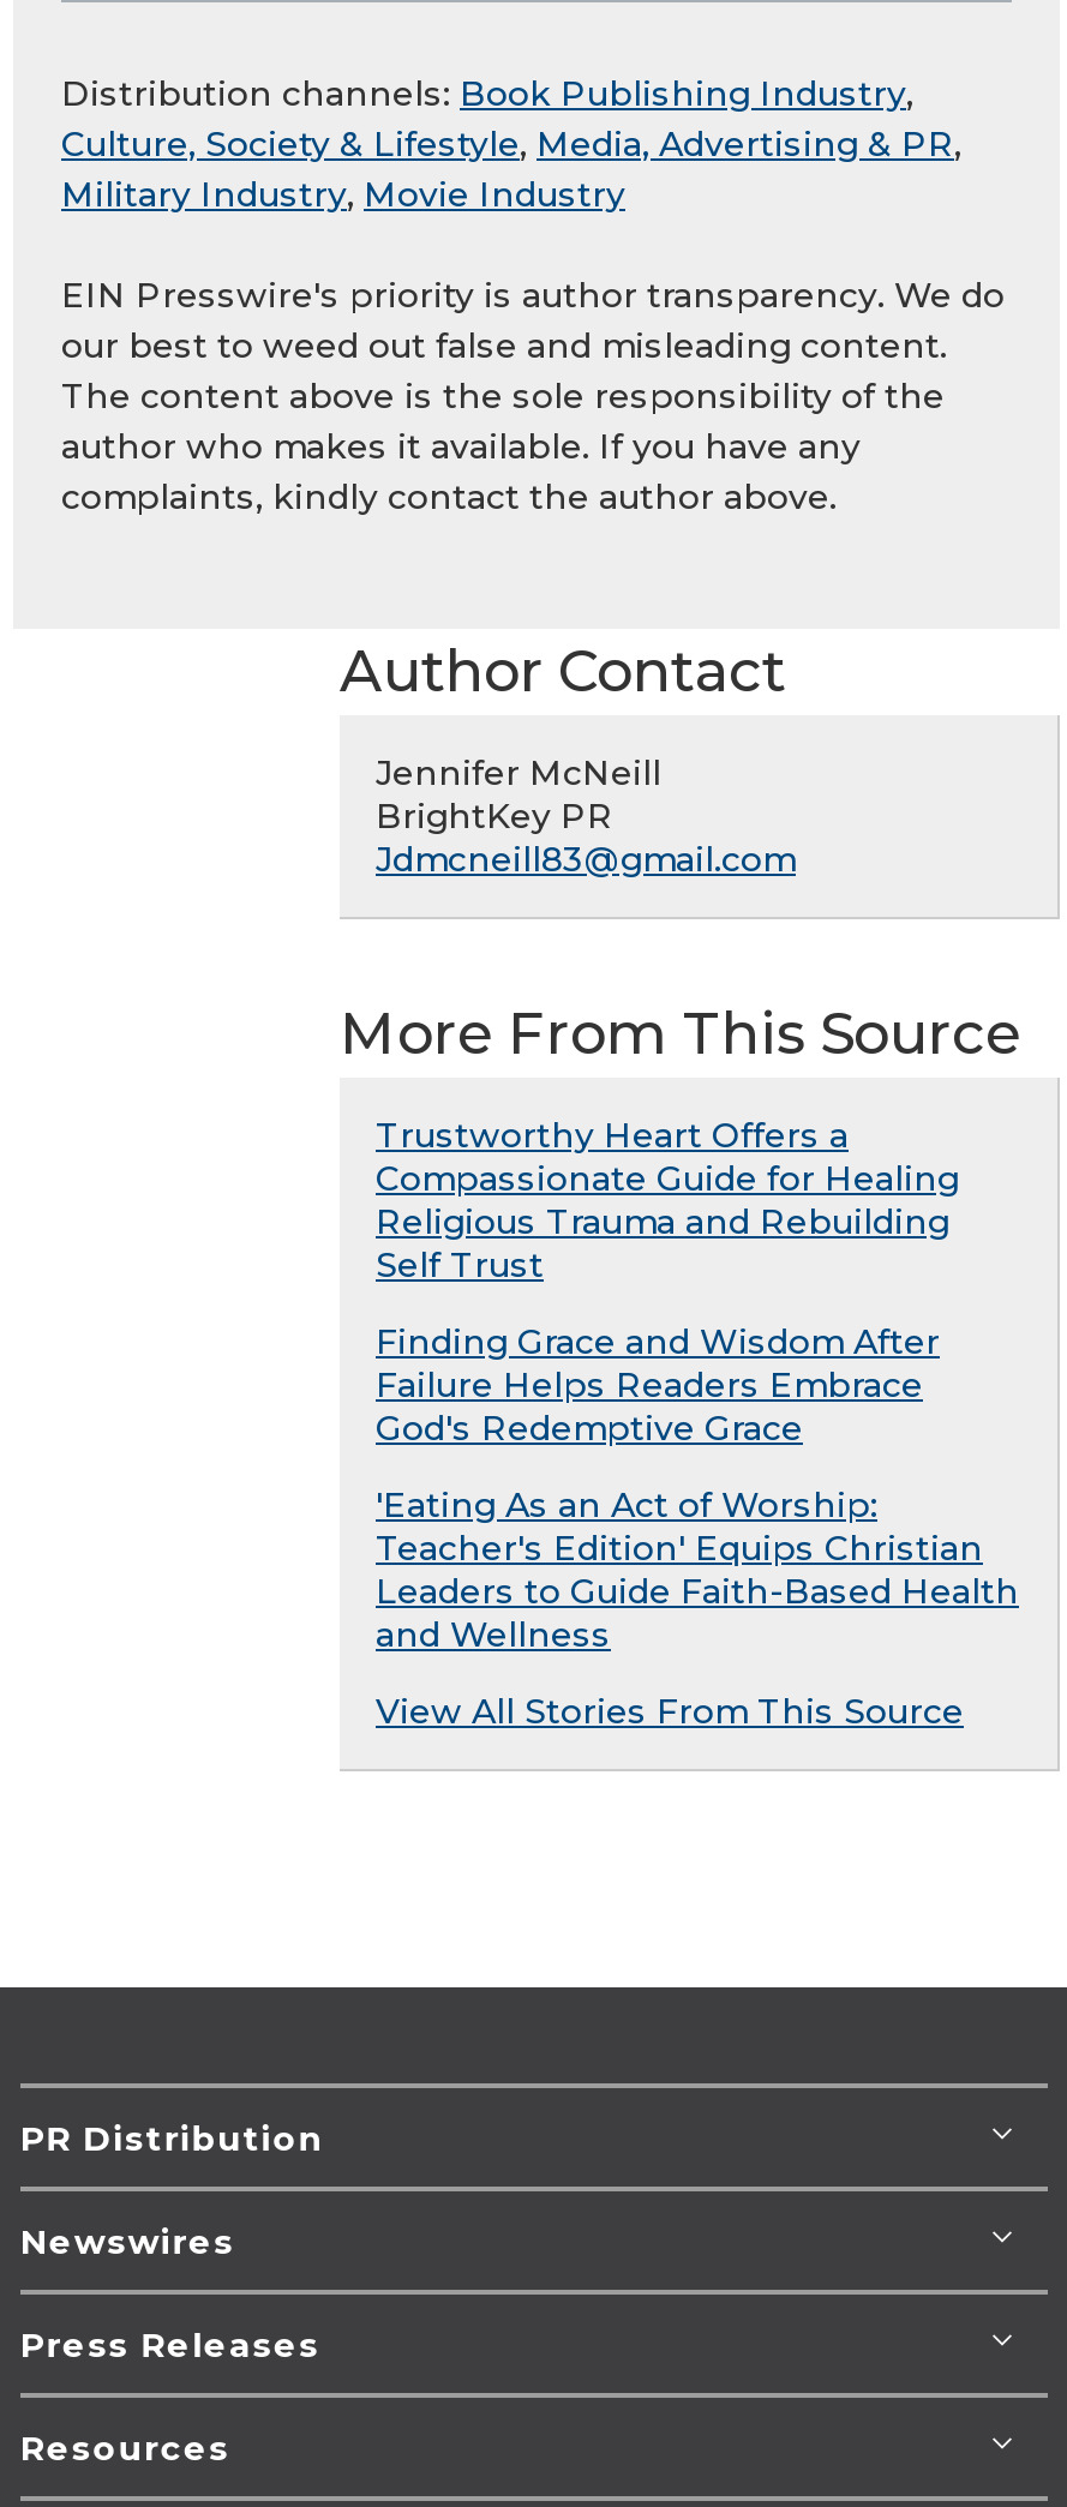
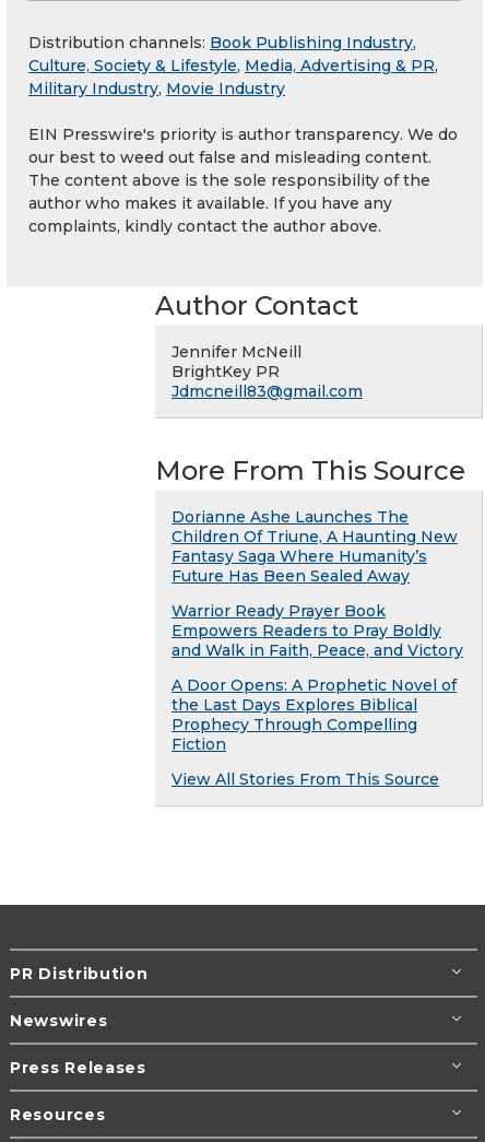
- Trustworthy Heart Offers a
- Compassionate Guide for Healing
- Religious Trauma and Rebuilding
- Self Trust
+ Dorianne Ashe Launches The
+ Children Of Triune, A Haunting New
+ Fantasy Saga Where Humanity’s
+ Future Has Been Sealed Away

- Finding Grace and Wisdom After
- Failure Helps Readers Embrace
- God's Redemptive Grace
+ Warrior Ready Prayer Book
+ Empowers Readers to Pray Boldly
+ and Walk in Faith, Peace, and Victory

- 'Eating As an Act of Worship:
- Teacher's Edition' Equips Christian
- Leaders to Guide Faith-Based Health
- and Wellness
+ A Door Opens: A Prophetic Novel of
+ the Last Days Explores Biblical
+ Prophecy Through Compelling
+ Fiction
